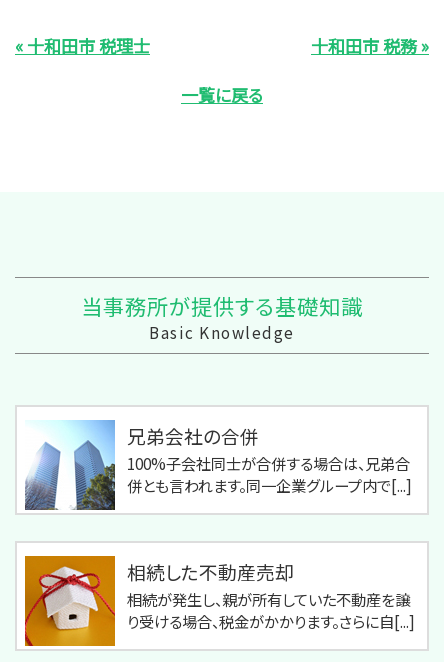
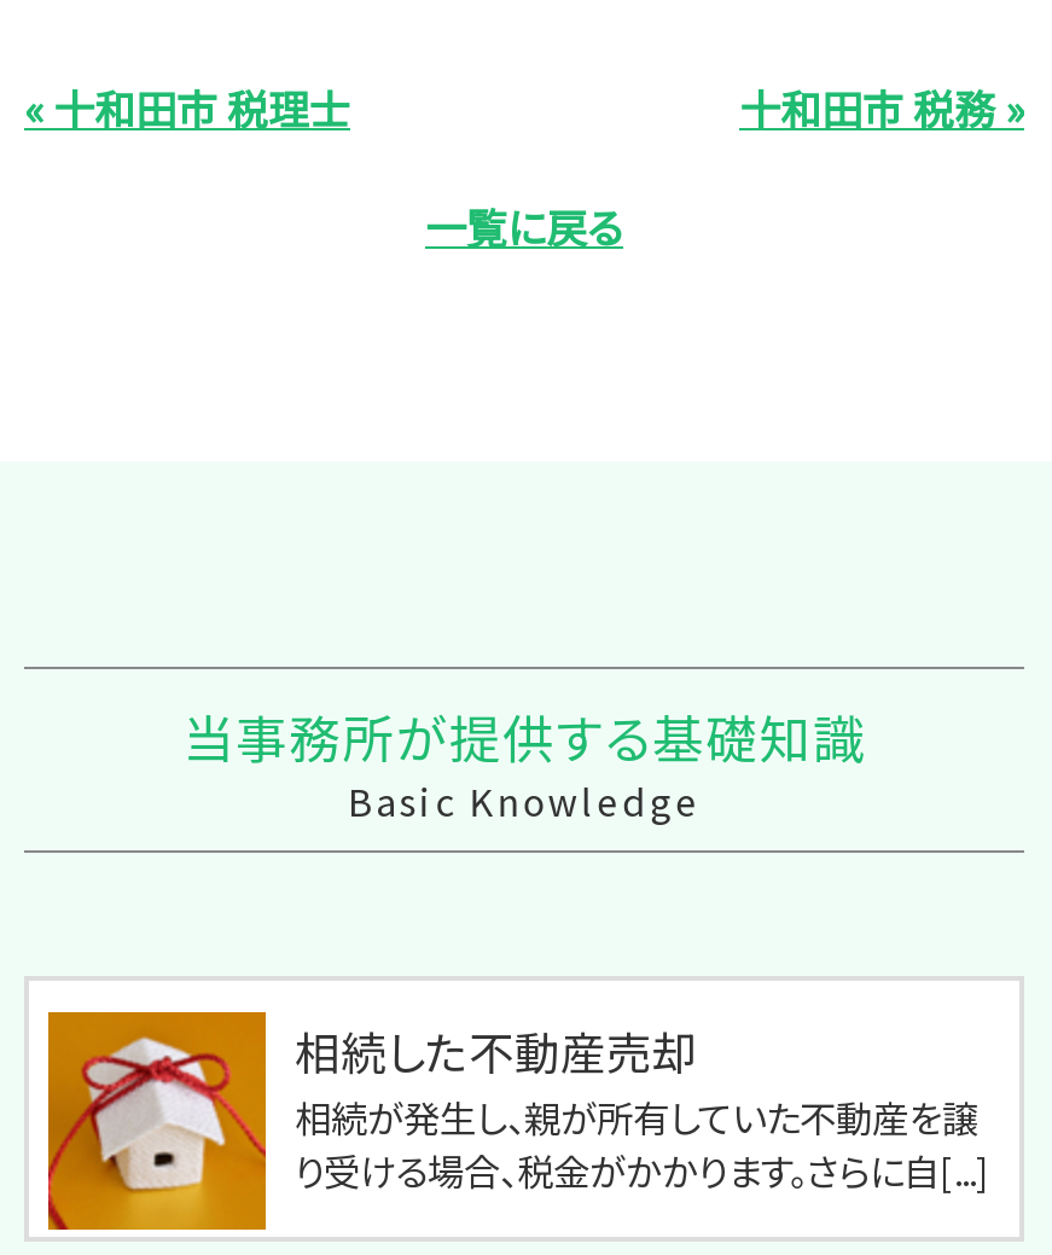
- [image]
- 兄弟会社の合併
- 100%子会社同士が合併する場合は、兄弟合
- 併とも言われます。同一企業グループ内で[...]
